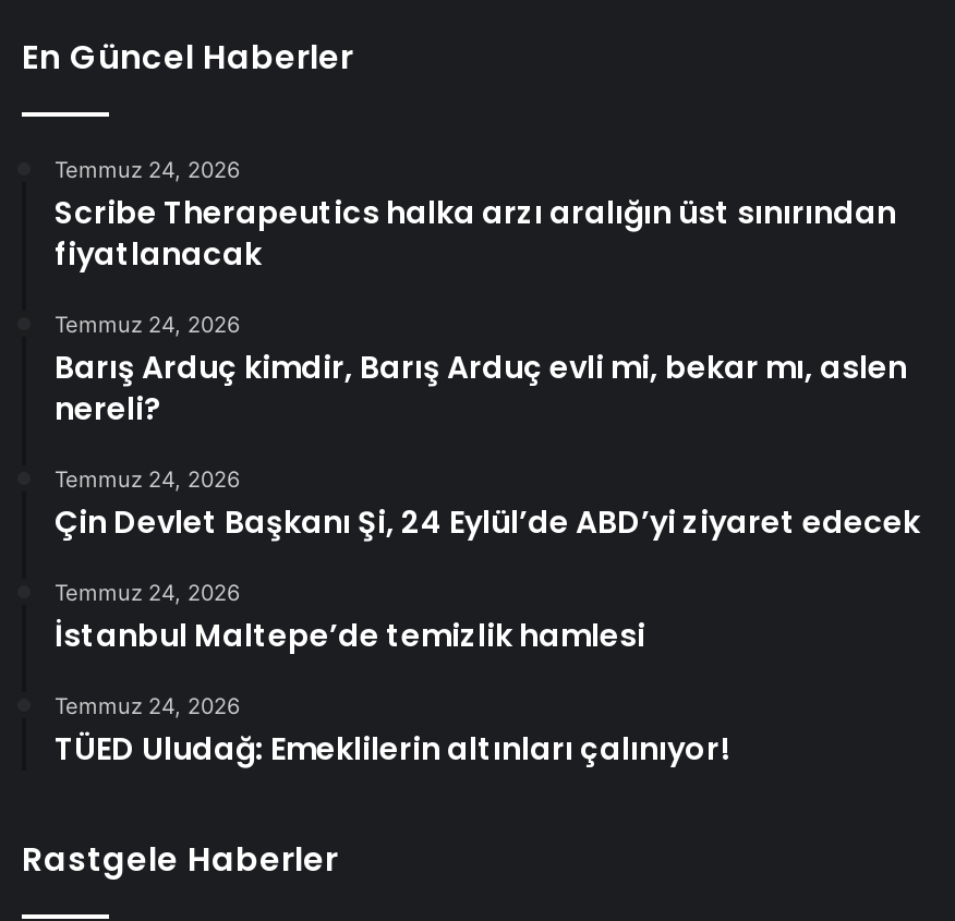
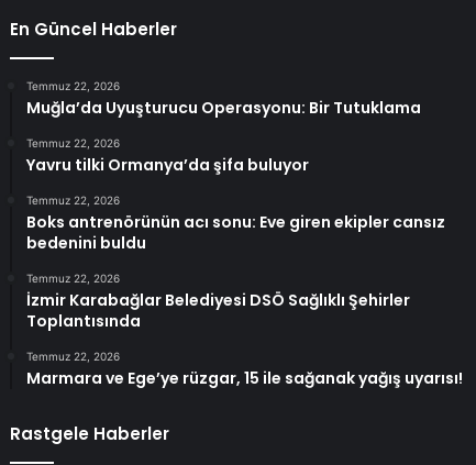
- Temmuz 24, 2026
- Scribe Therapeutics halka arzı aralığın üst sınırından
- fiyatlanacak
+ Temmuz 22, 2026
+ Muğla’da Uyuşturucu Operasyonu: Bir Tutuklama

- Temmuz 24, 2026
- Barış Arduç kimdir, Barış Arduç evli mi, bekar mı, aslen
- nereli?
+ Temmuz 22, 2026
+ Yavru tilki Ormanya’da şifa buluyor

- Temmuz 24, 2026
- Çin Devlet Başkanı Şi, 24 Eylül’de ABD’yi ziyaret edecek
+ Temmuz 22, 2026
+ Boks antrenörünün acı sonu: Eve giren ekipler cansız
+ bedenini buldu

- Temmuz 24, 2026
- İstanbul Maltepe’de temizlik hamlesi
+ Temmuz 22, 2026
+ İzmir Karabağlar Belediyesi DSÖ Sağlıklı Şehirler
+ Toplantısında

- Temmuz 24, 2026
- TÜED Uludağ: Emeklilerin altınları çalınıyor!
+ Temmuz 22, 2026
+ Marmara ve Ege’ye rüzgar, 15 ile sağanak yağış uyarısı!
